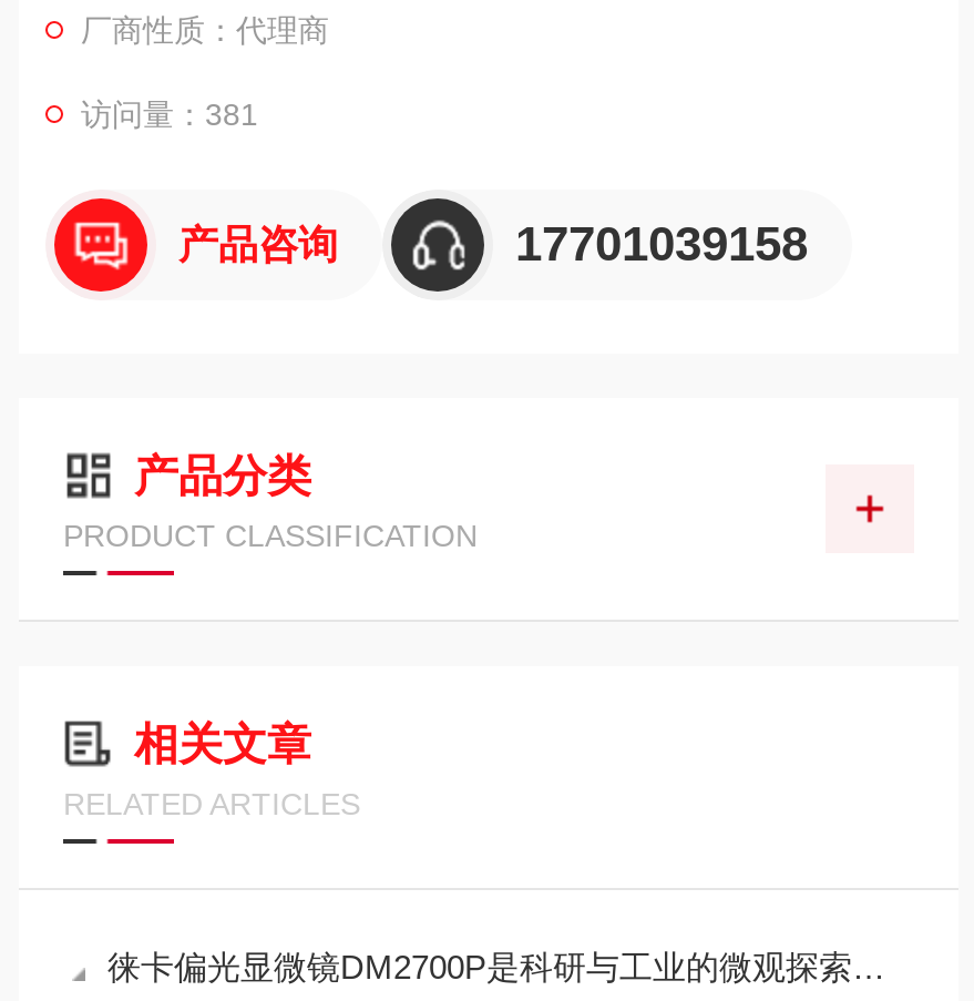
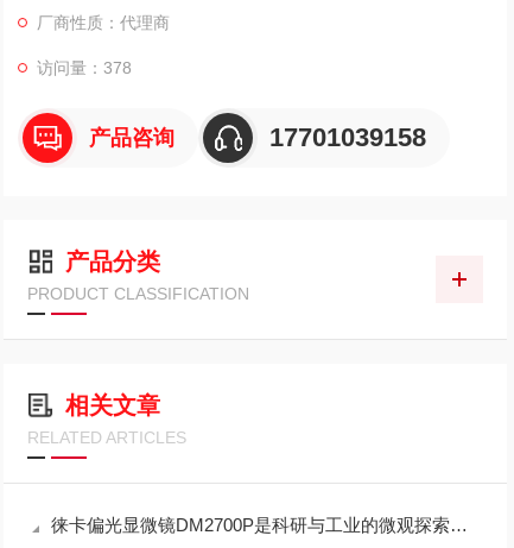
- 访问量：381
+ 访问量：378
